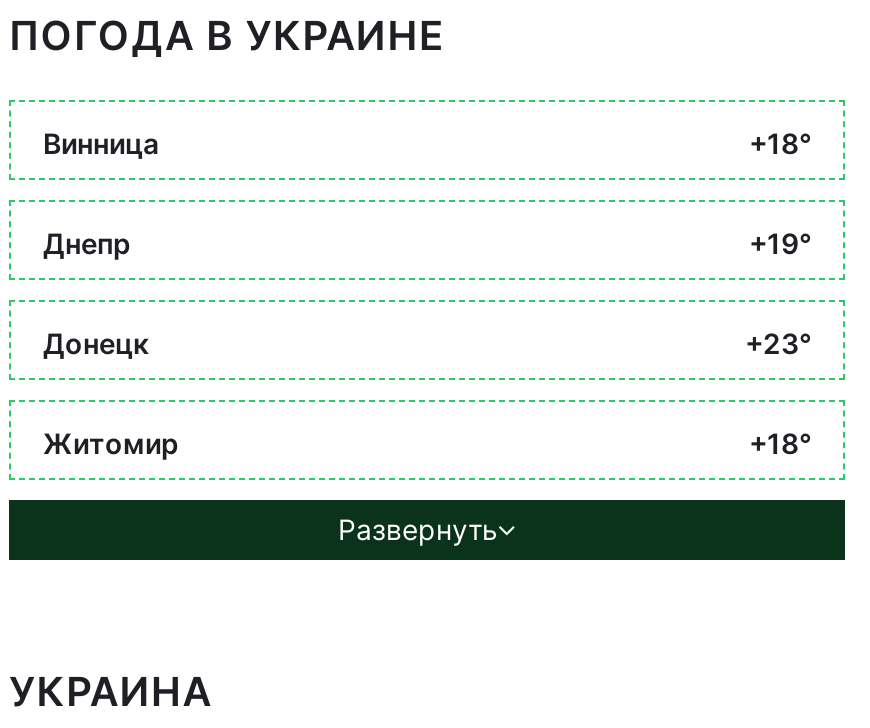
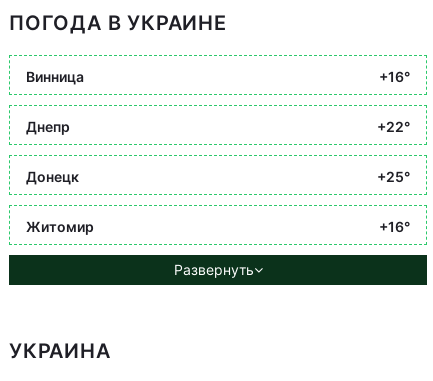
- +18°
+ +16°

- +19°
+ +22°

- +23°
+ +25°

- +18°
+ +16°
